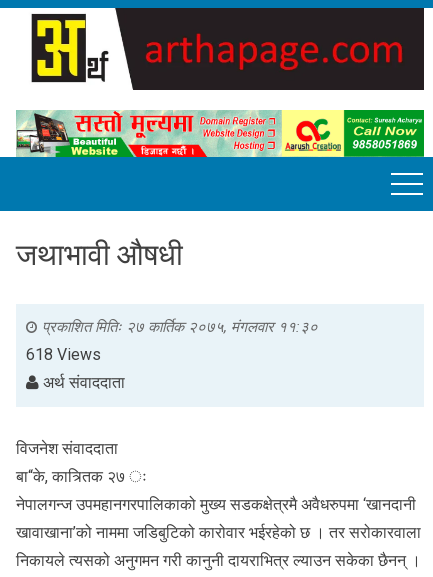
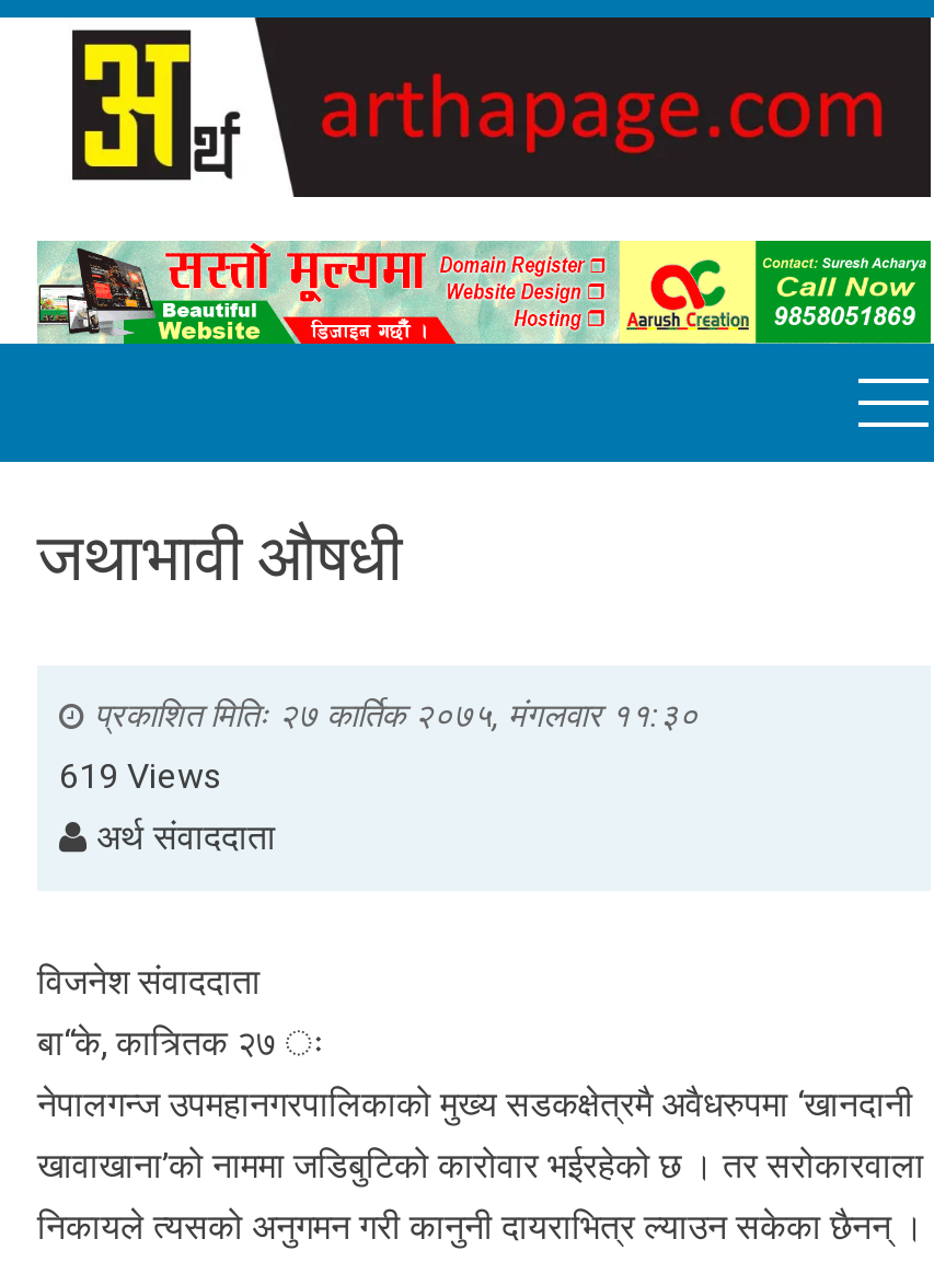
- 618 Views
+ 619 Views
